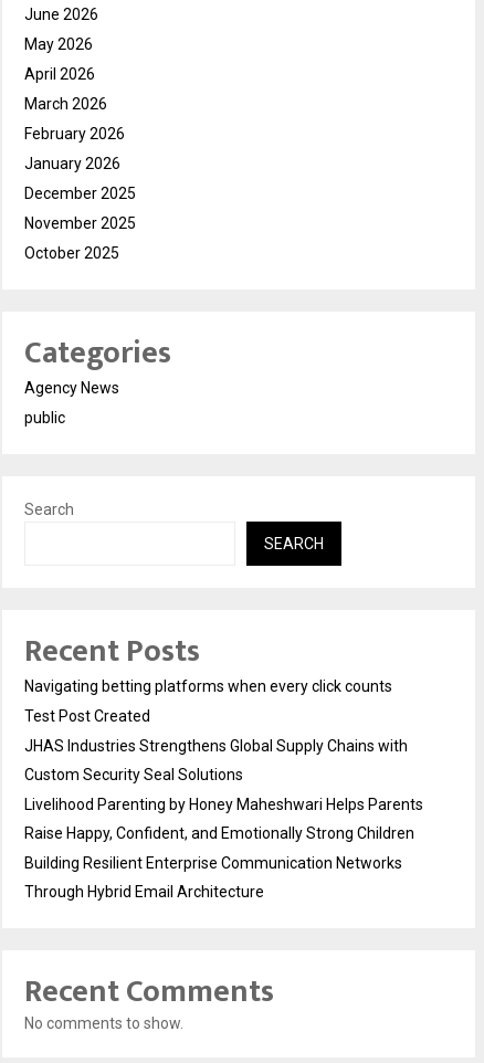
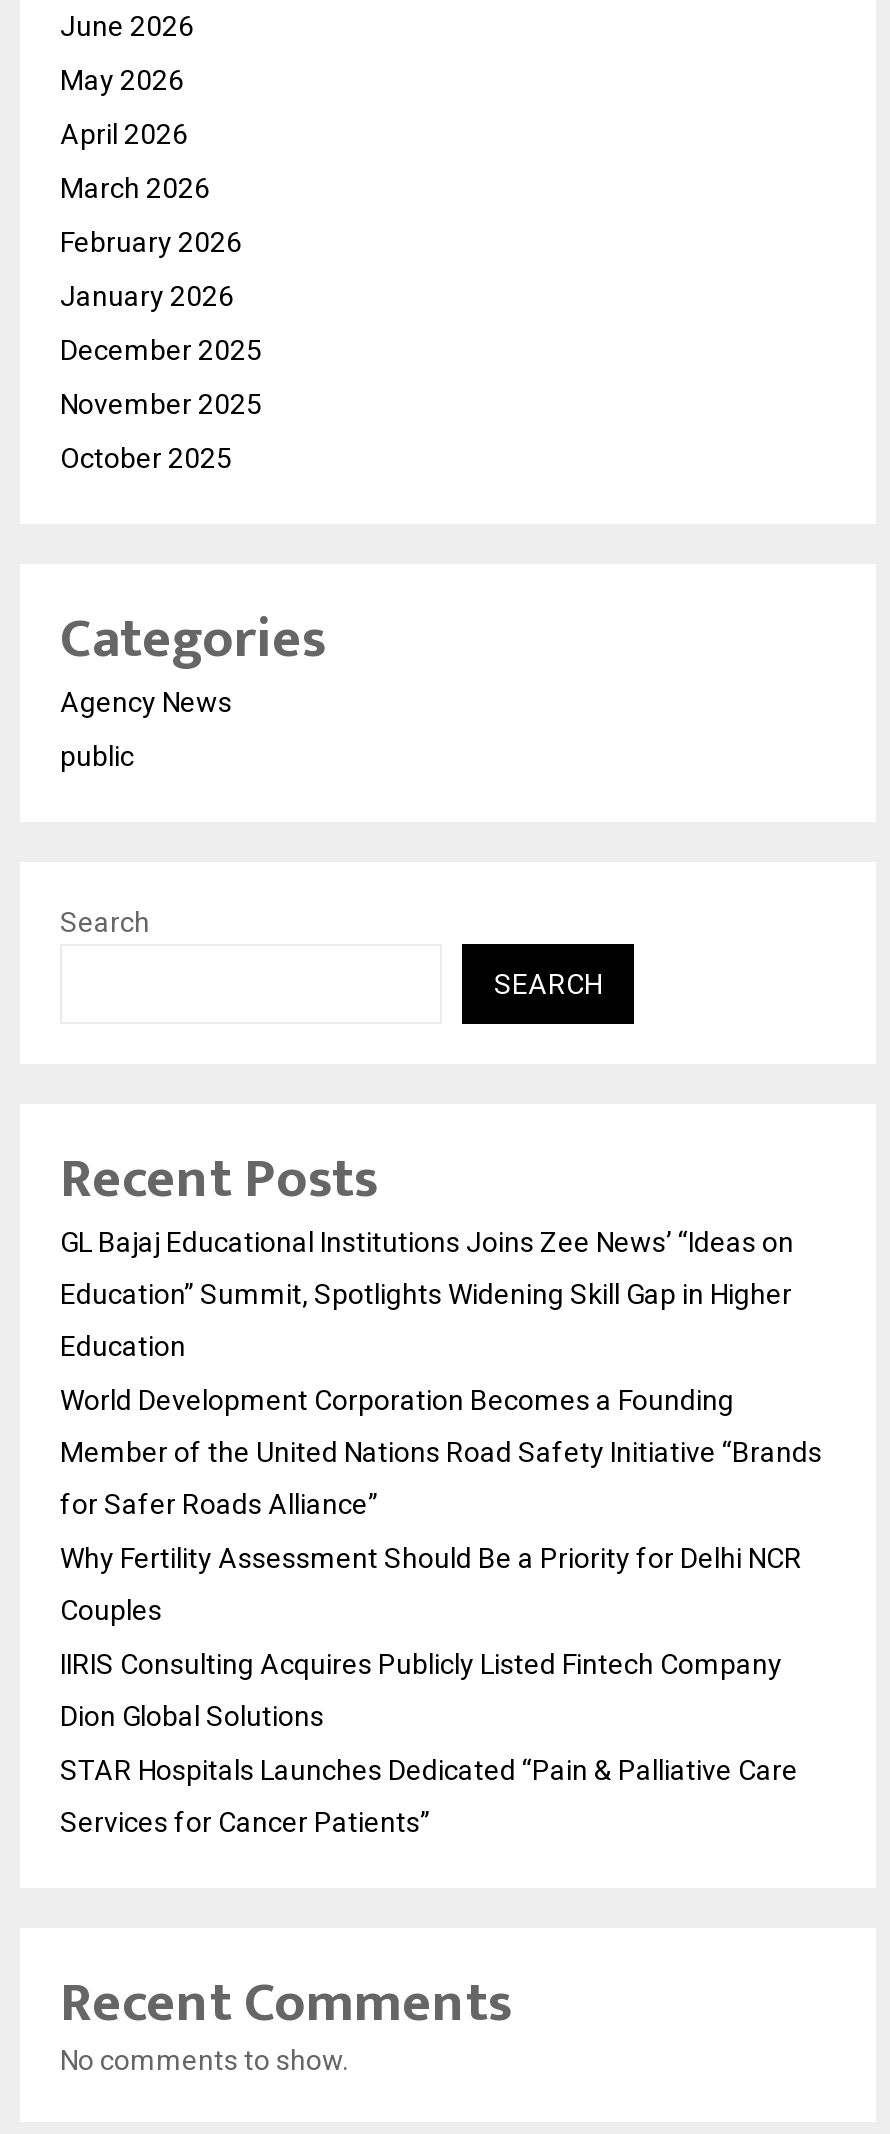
- Navigating betting platforms when every click counts
- Test Post Created
- JHAS Industries Strengthens Global Supply Chains with
- Custom Security Seal Solutions
- Livelihood Parenting by Honey Maheshwari Helps Parents
- Raise Happy, Confident, and Emotionally Strong Children
- Building Resilient Enterprise Communication Networks
- Through Hybrid Email Architecture
+ GL Bajaj Educational Institutions Joins Zee News’ “Ideas on
+ Education” Summit, Spotlights Widening Skill Gap in Higher
+ Education
+ World Development Corporation Becomes a Founding
+ Member of the United Nations Road Safety Initiative “Brands
+ for Safer Roads Alliance”
+ Why Fertility Assessment Should Be a Priority for Delhi NCR
+ Couples
+ IIRIS Consulting Acquires Publicly Listed Fintech Company
+ Dion Global Solutions
+ STAR Hospitals Launches Dedicated “Pain & Palliative Care
+ Services for Cancer Patients”
